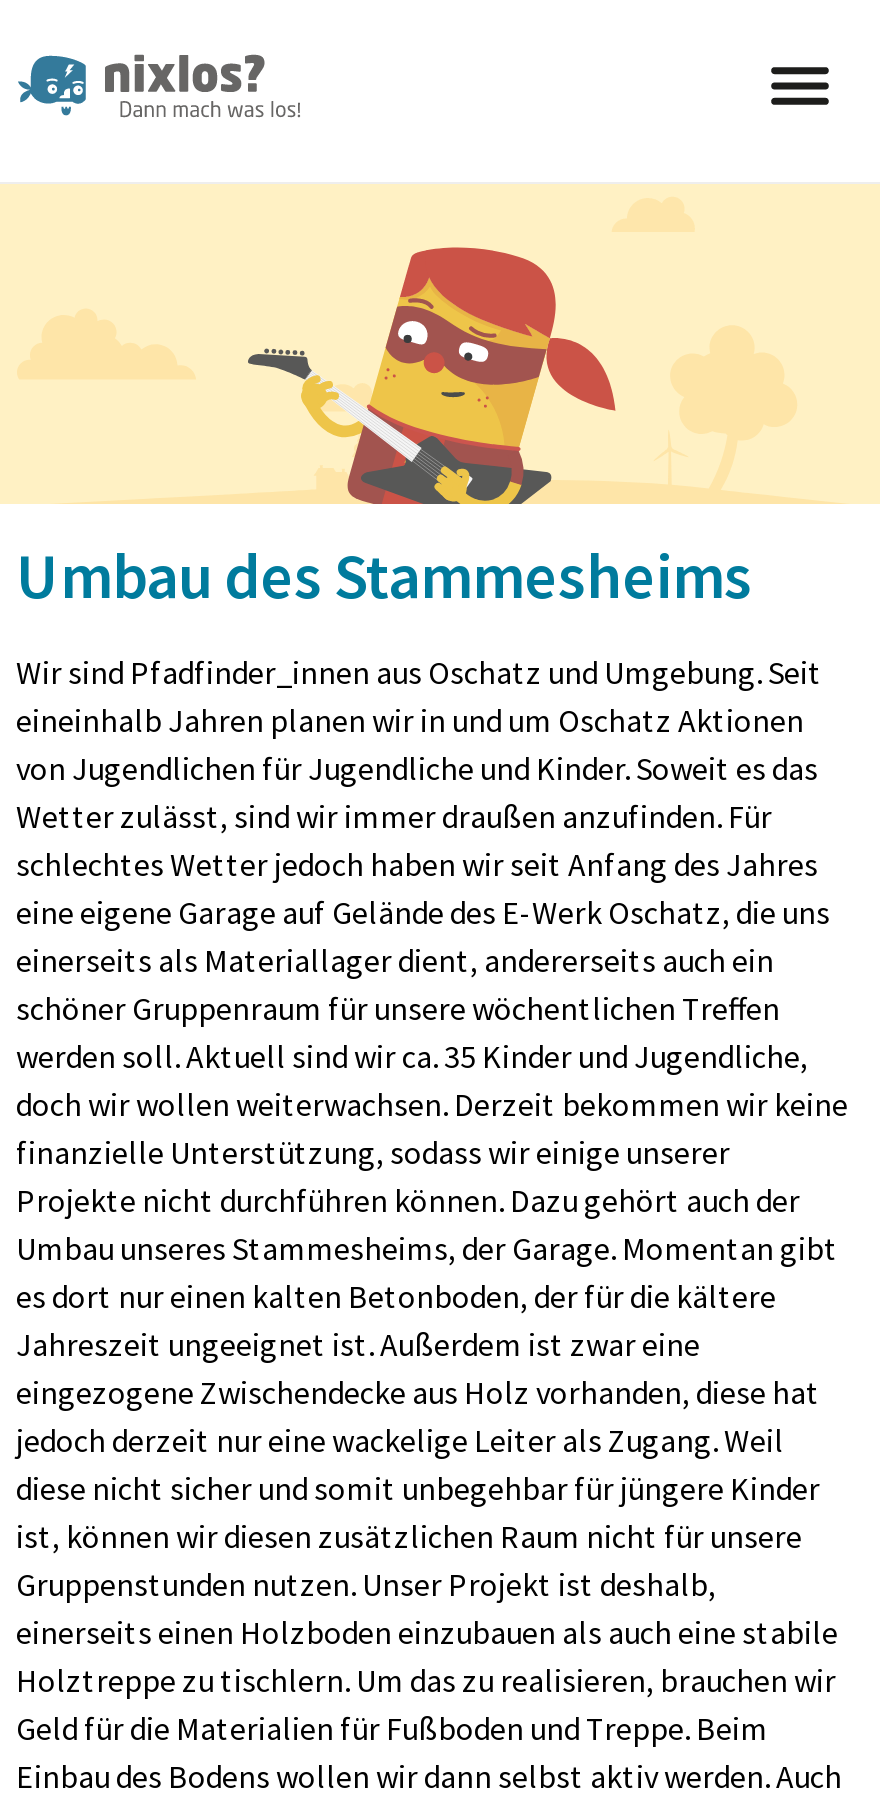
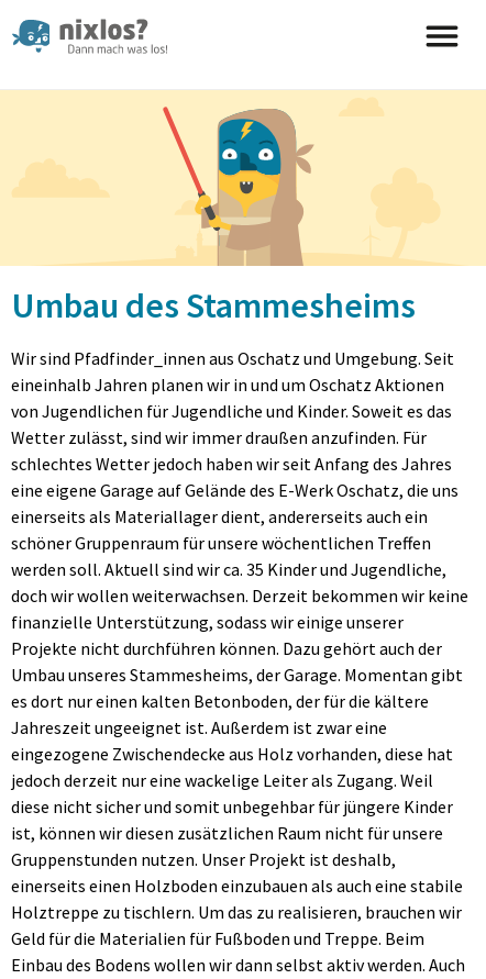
- [image]
+ [image]
